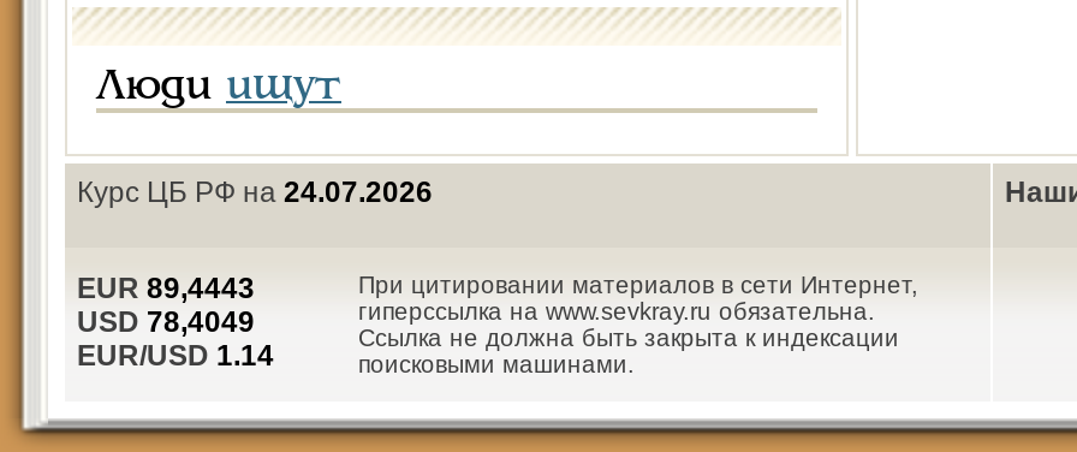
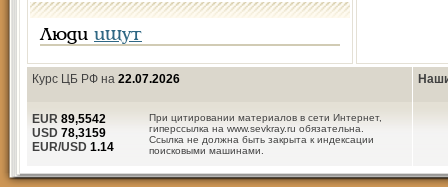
- Курс ЦБ РФ на 24.07.2026
+ Курс ЦБ РФ на 22.07.2026

- EUR 89,4443
+ EUR 89,5542

- USD 78,4049
+ USD 78,3159
